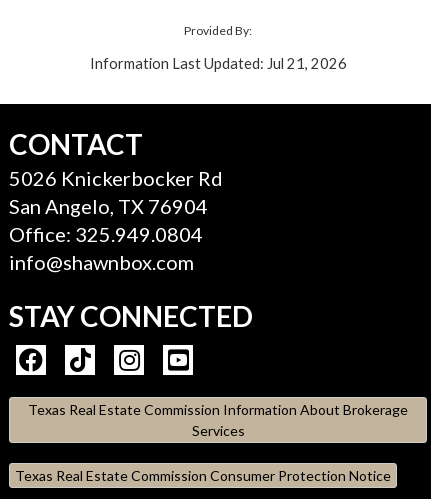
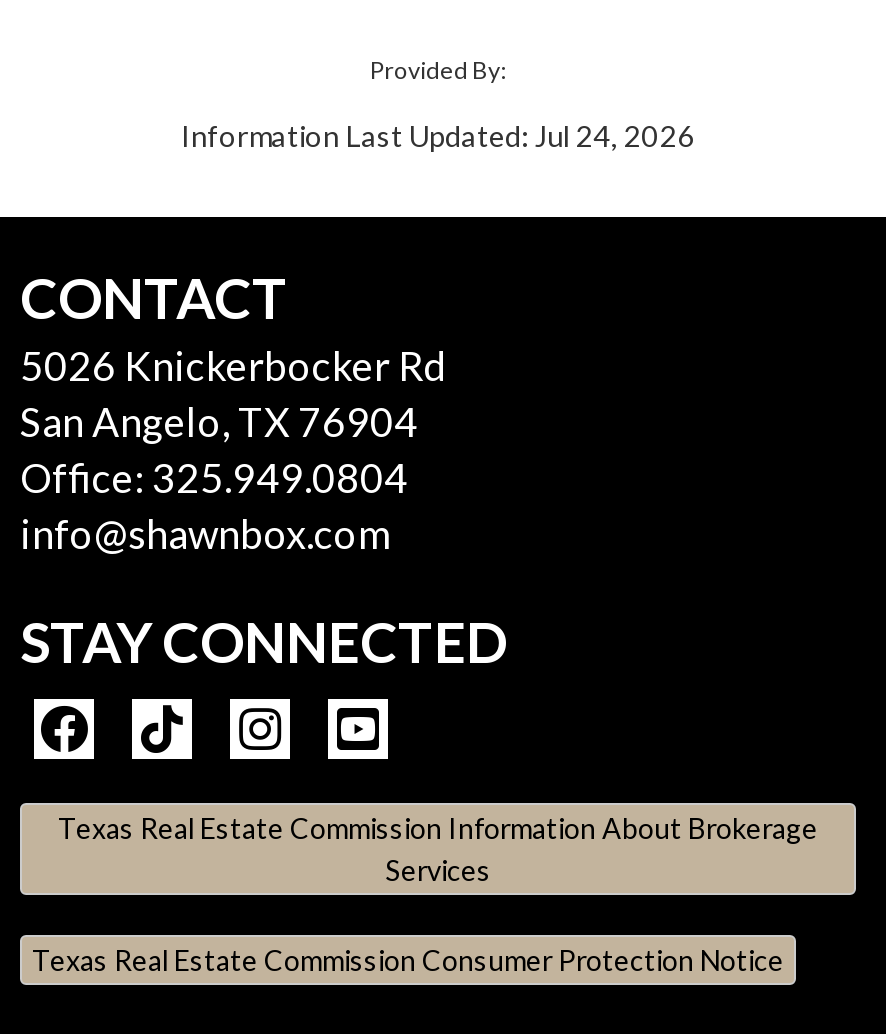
- Information Last Updated: Jul 21, 2026
+ Information Last Updated: Jul 24, 2026
